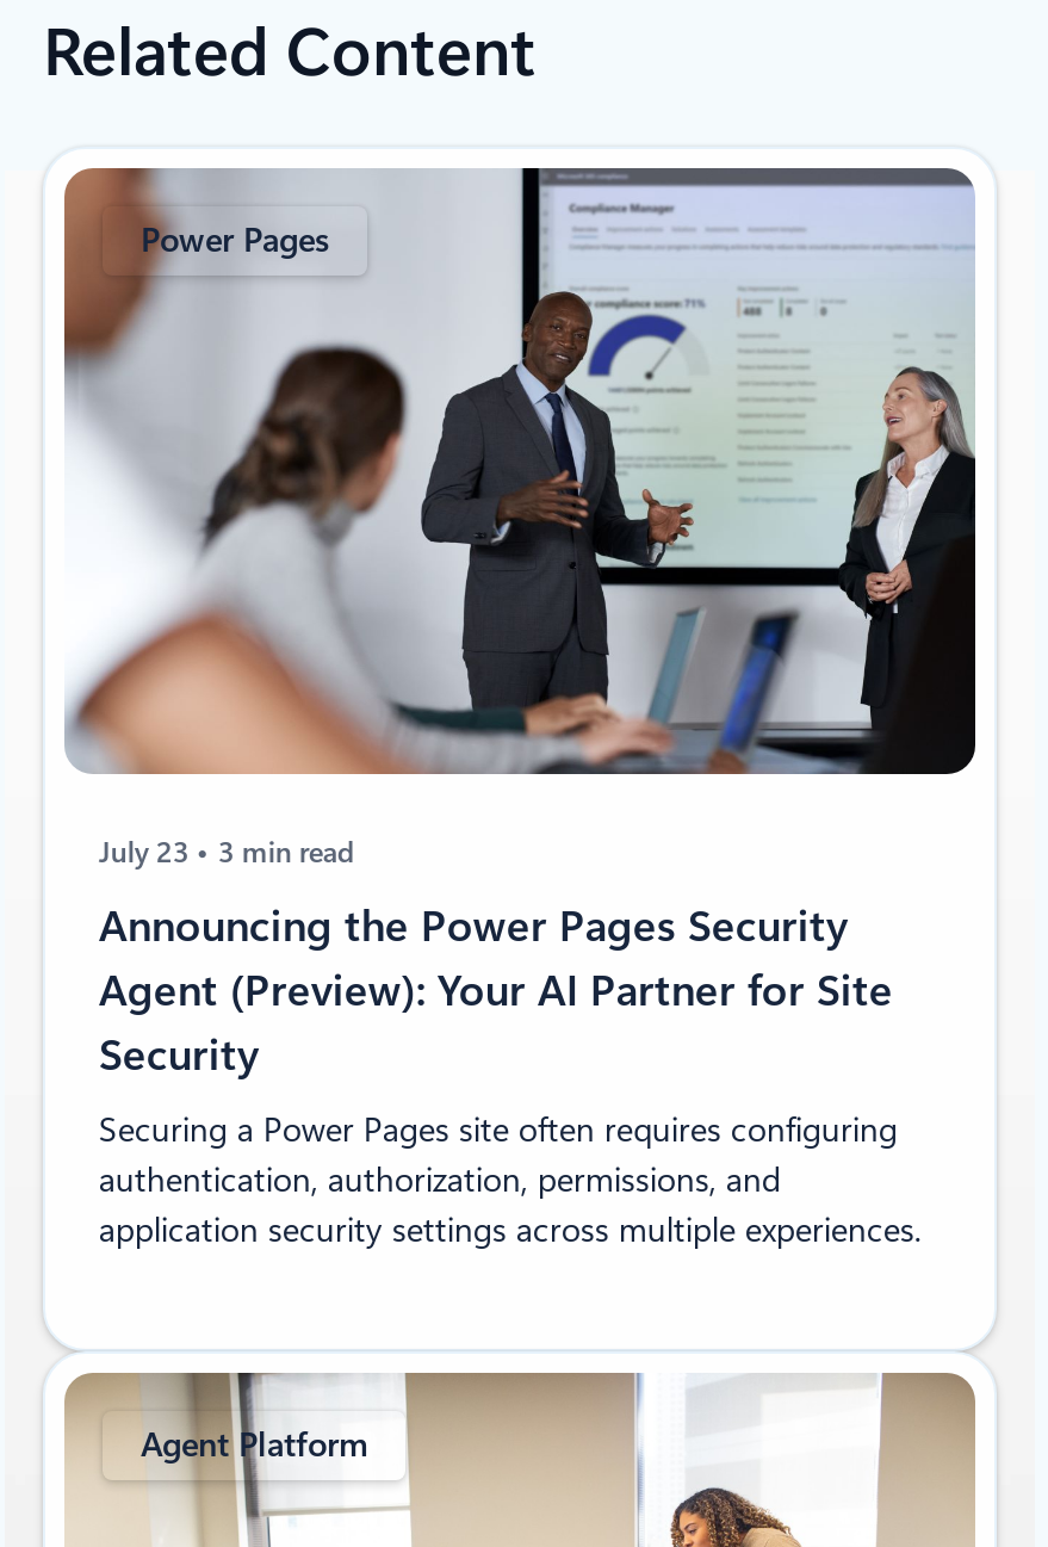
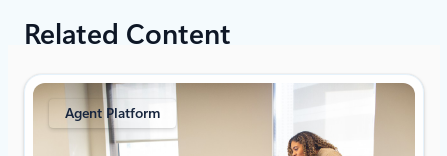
- [image]
- Power Pages

- July 23
- 3 min read
- Announcing the Power Pages Security
- Agent (Preview): Your AI Partner for Site
- Security
- Securing a Power Pages site often requires configuring
- authentication, authorization, permissions, and
- application security settings across multiple experiences.
